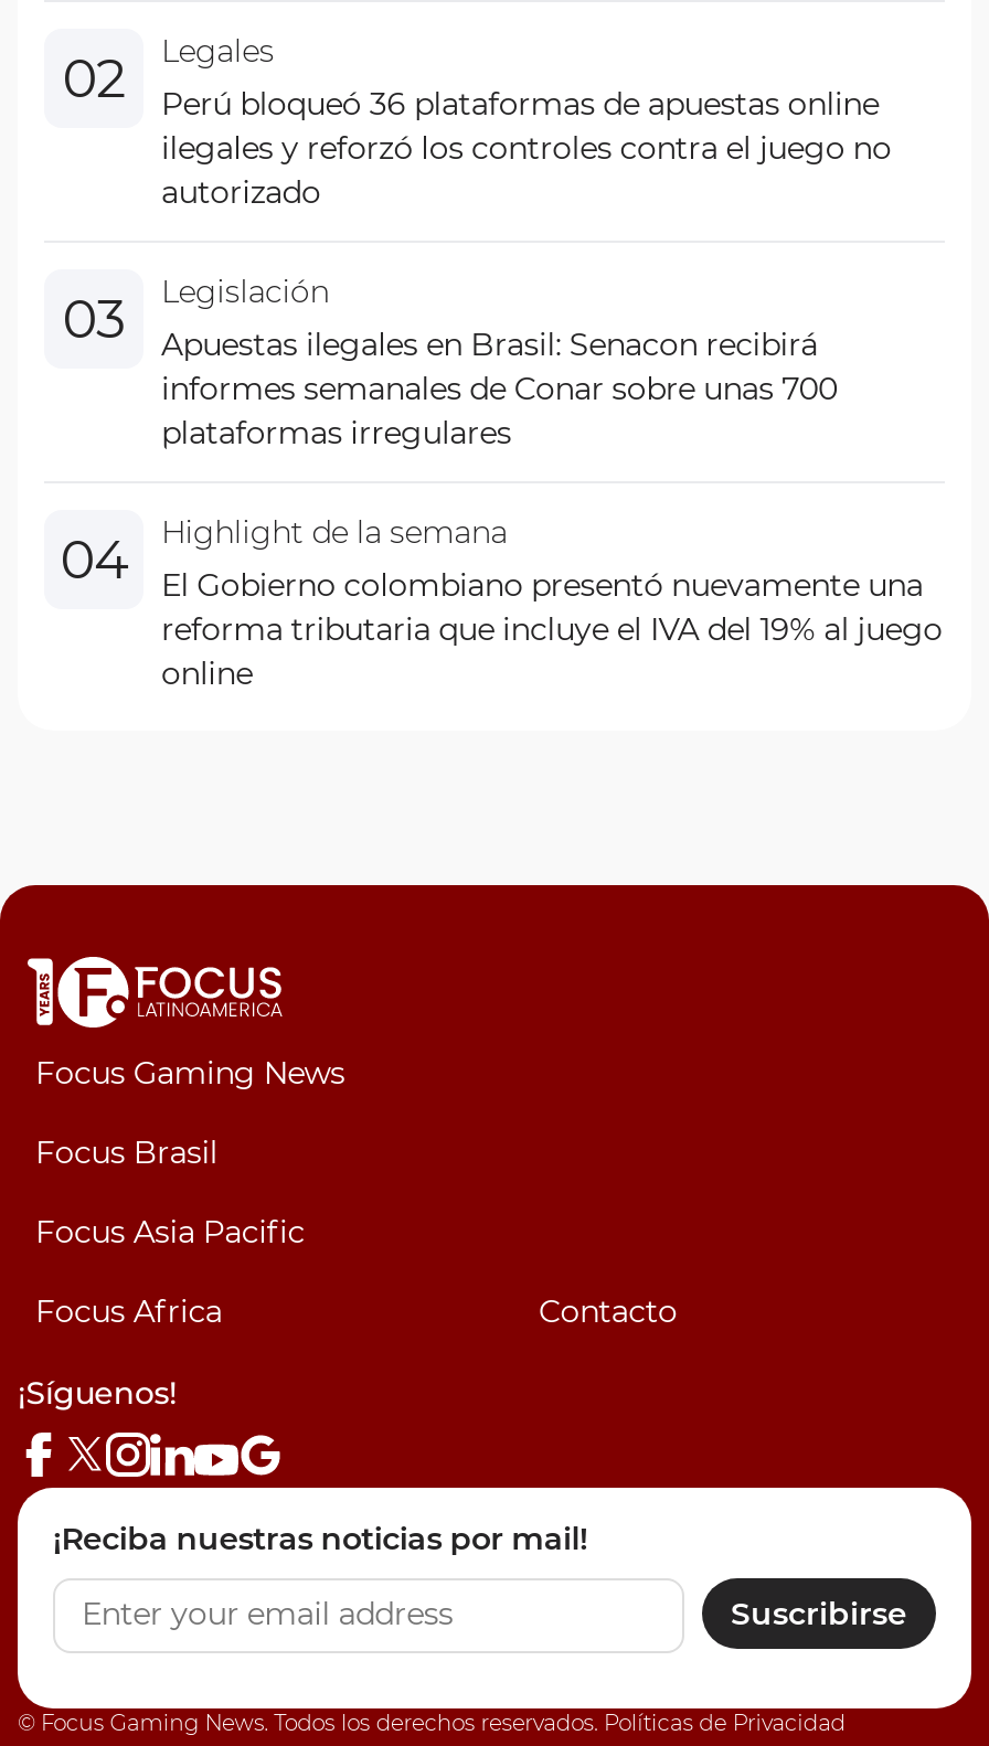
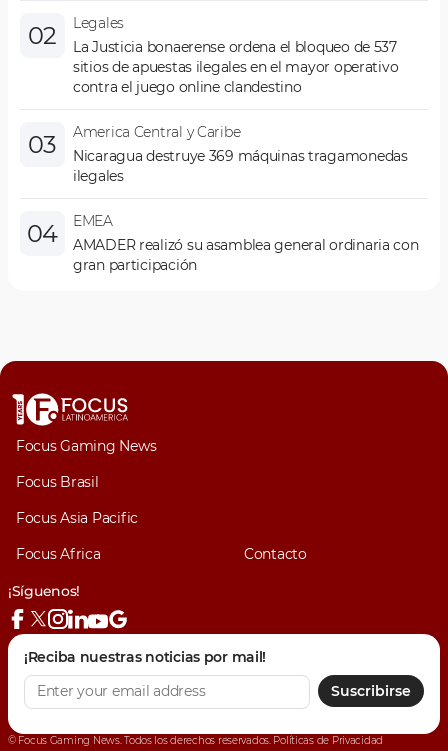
- Perú bloqueó 36 plataformas de apuestas online
- ilegales y reforzó los controles contra el juego no
- autorizado
+ La Justicia bonaerense ordena el bloqueo de 537
+ sitios de apuestas ilegales en el mayor operativo
+ contra el juego online clandestino

- Legislación
- Apuestas ilegales en Brasil: Senacon recibirá
- informes semanales de Conar sobre unas 700
- plataformas irregulares
+ America Central y Caribe
+ Nicaragua destruye 369 máquinas tragamonedas
+ ilegales

- Highlight de la semana
- El Gobierno colombiano presentó nuevamente una
- reforma tributaria que incluye el IVA del 19% al juego
- online
+ EMEA
+ AMADER realizó su asamblea general ordinaria con
+ gran participación
